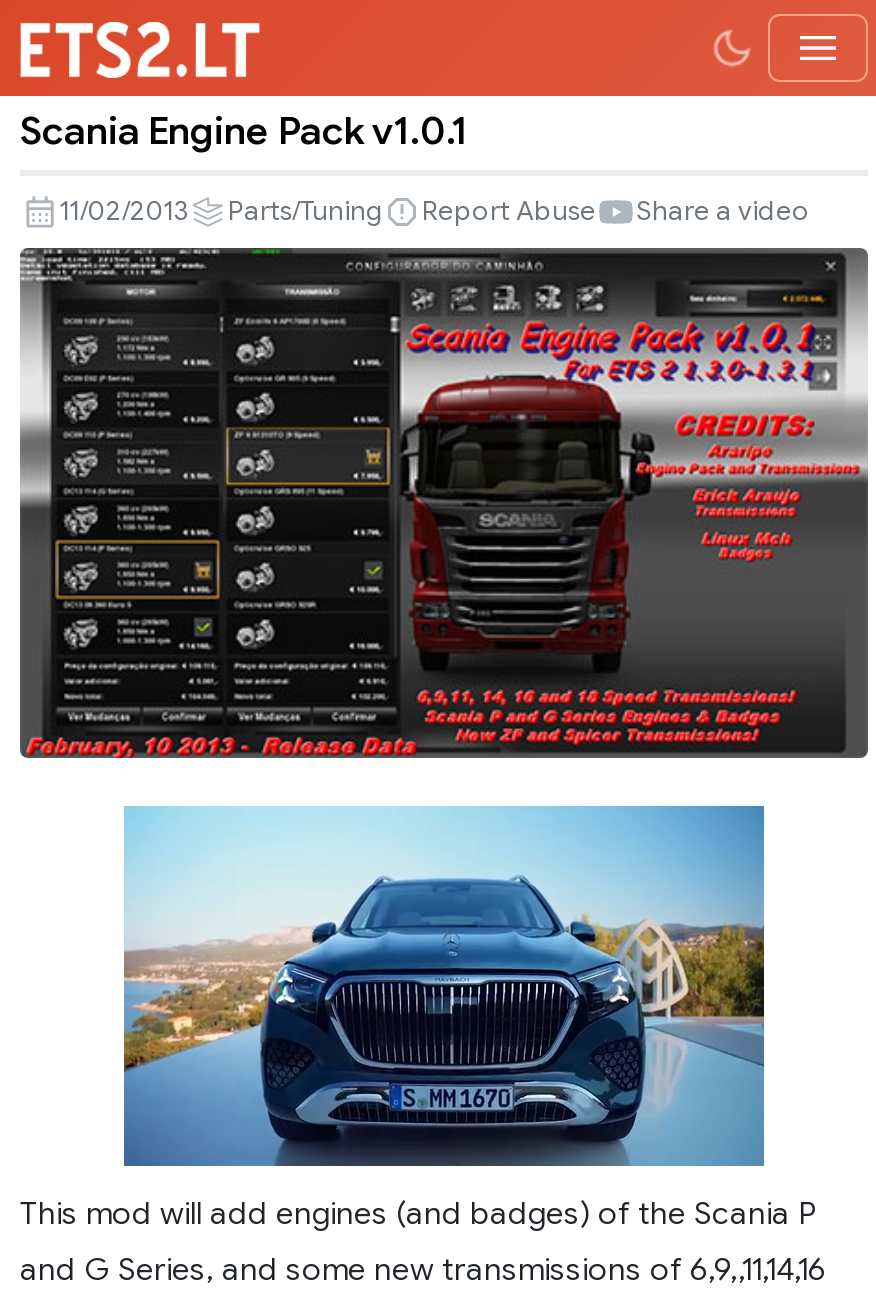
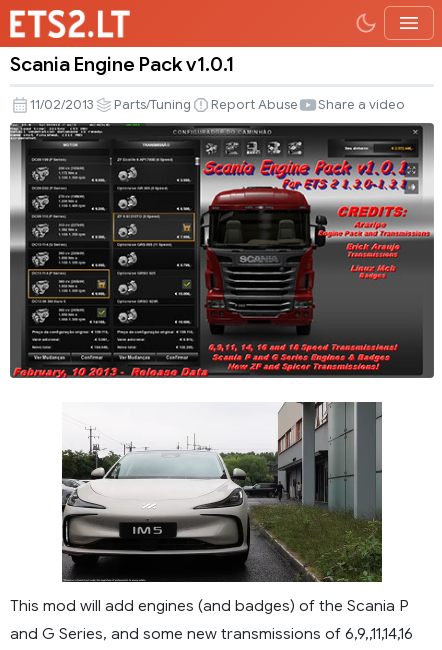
- [image]
+ [image]
